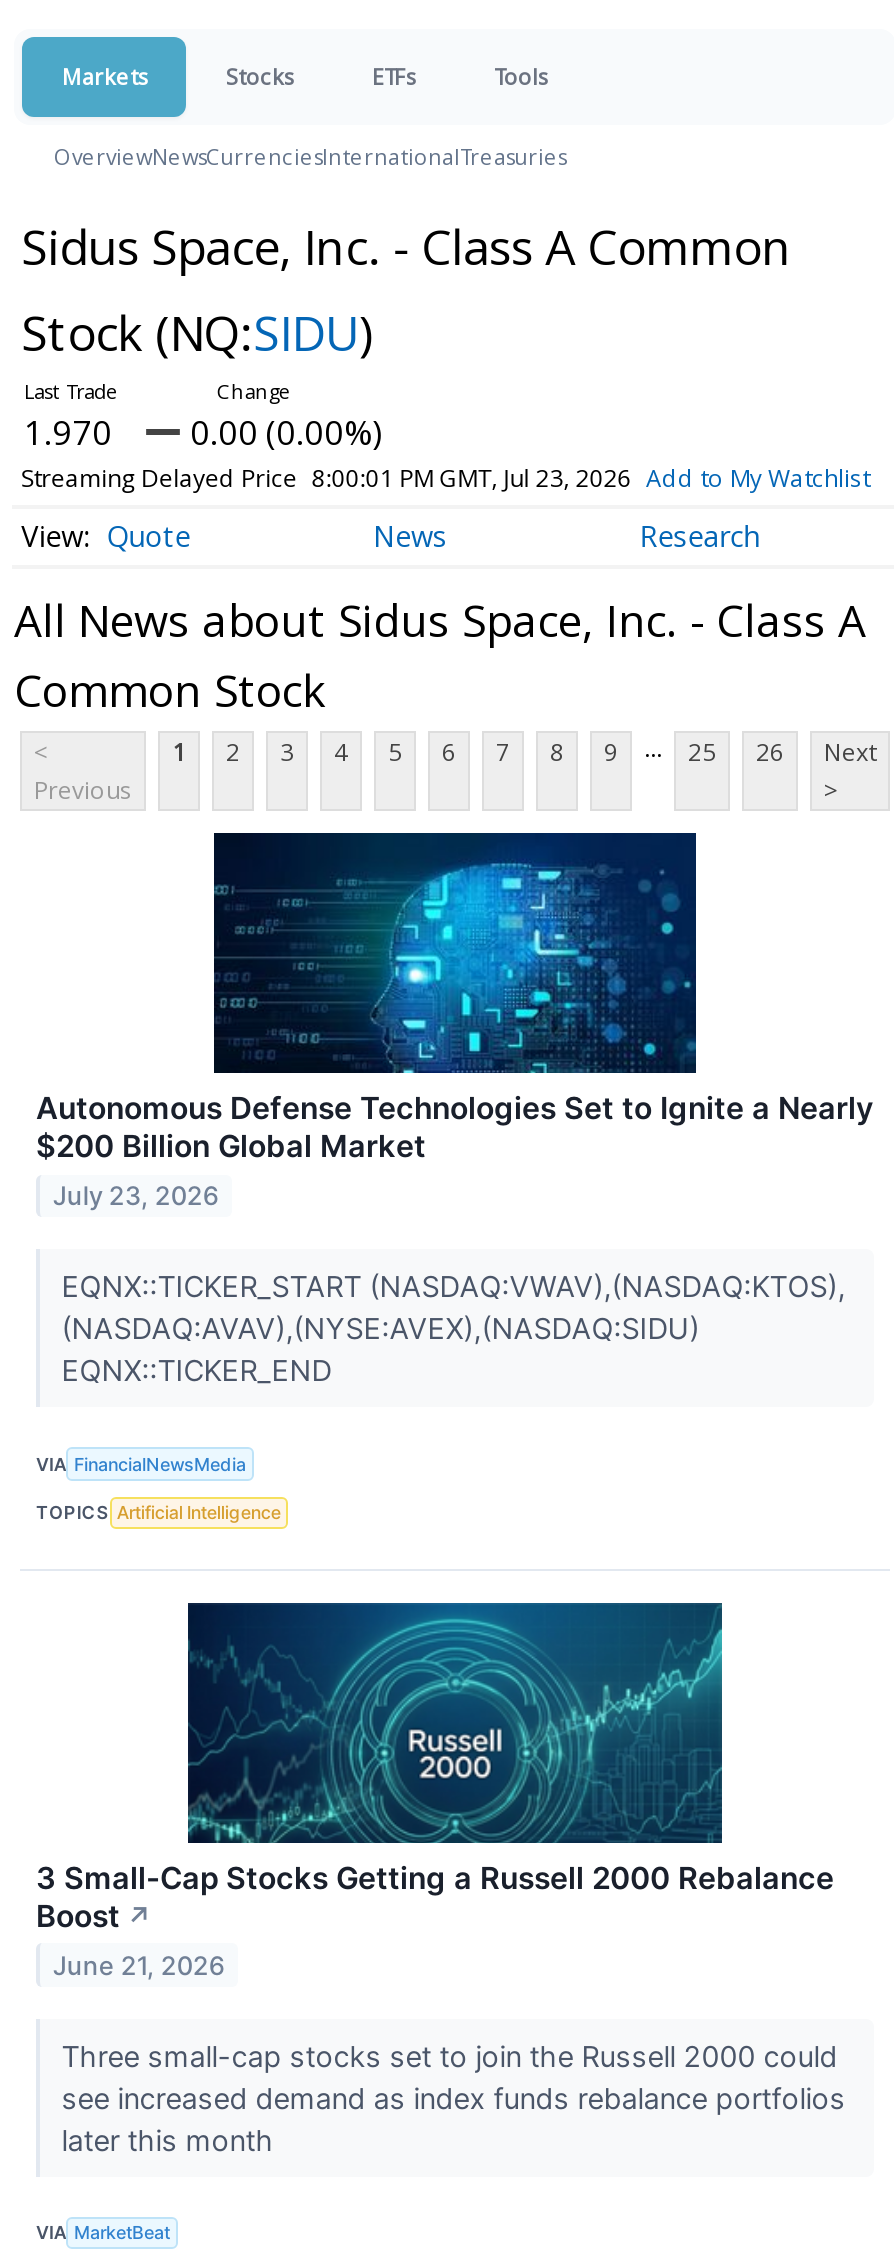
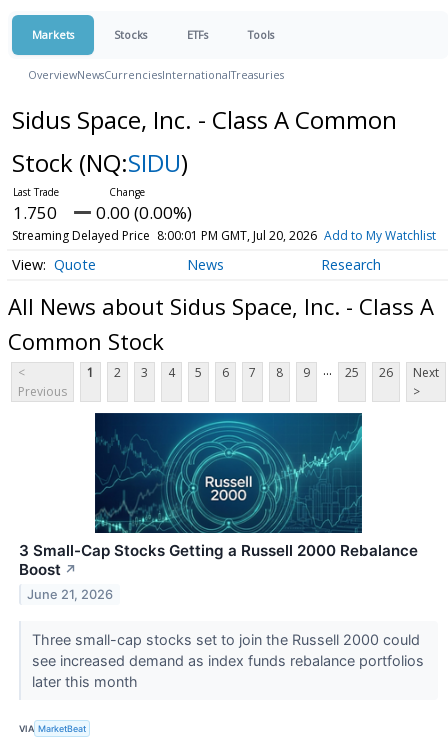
- 1.970 0.00 (0.00%)
+ 1.750 0.00 (0.00%)

- Streaming Delayed Price 8:00:01 PM GMT, Jul 23, 2026 Add to My Watchlist
+ Streaming Delayed Price 8:00:01 PM GMT, Jul 20, 2026 Add to My Watchlist

- [image]
- Autonomous Defense Technologies Set to Ignite a Nearly
- $200 Billion Global Market
- July 23, 2026
- EQNX::TICKER_START (NASDAQ:VWAV),(NASDAQ:KTOS),
- (NASDAQ:AVAV),(NYSE:AVEX),(NASDAQ:SIDU)
- EQNX::TICKER_END
- VIA FinancialNewsMedia
- TOPICS Artificial Intelligence
